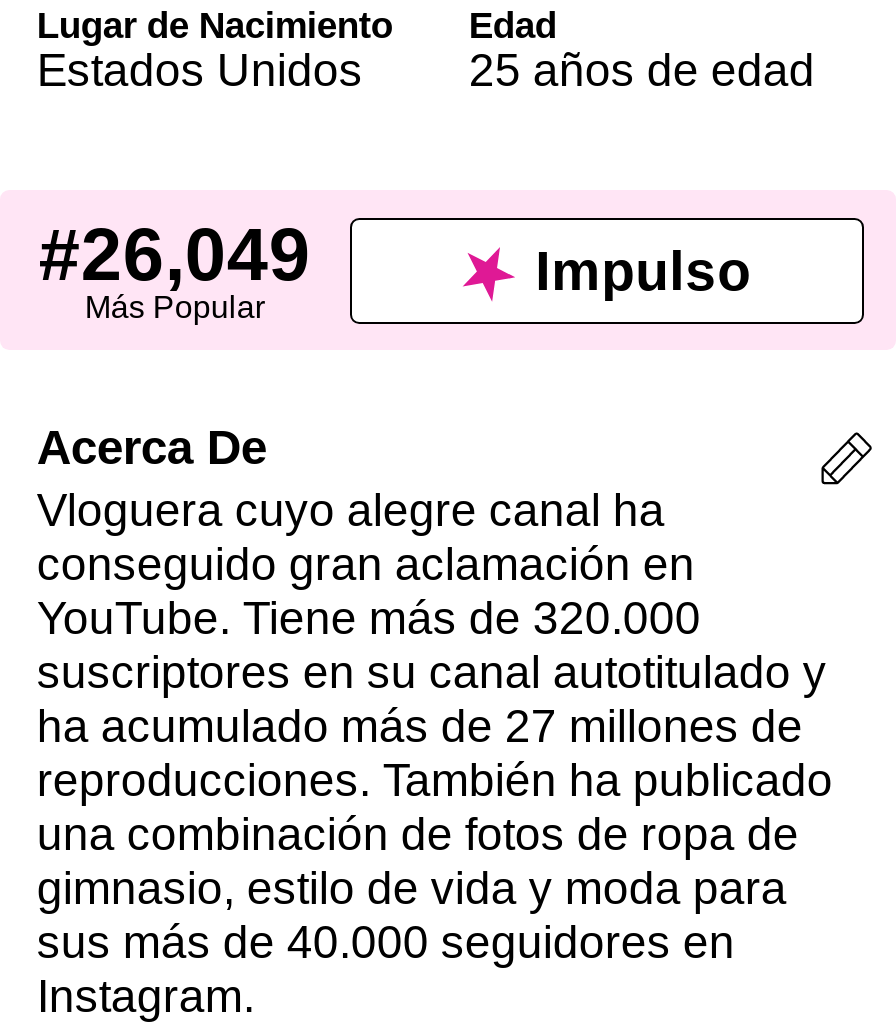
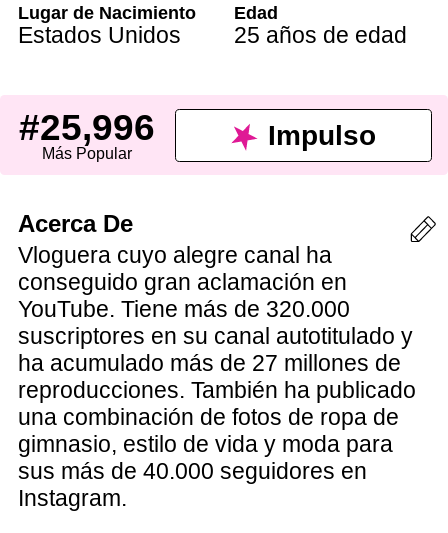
- #26,049
+ #25,996
